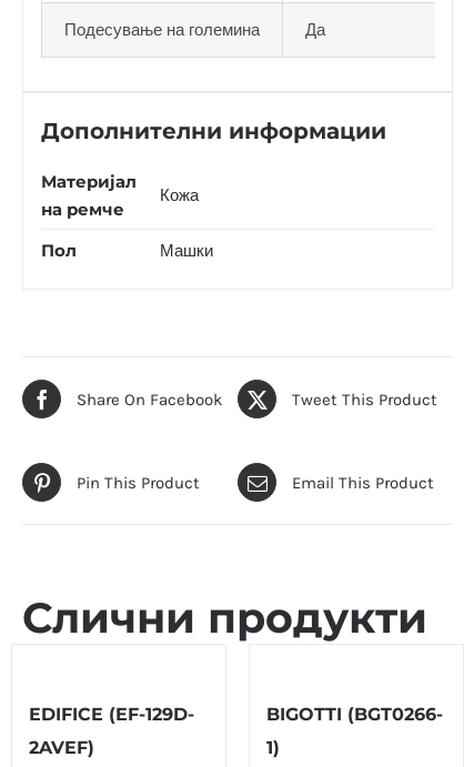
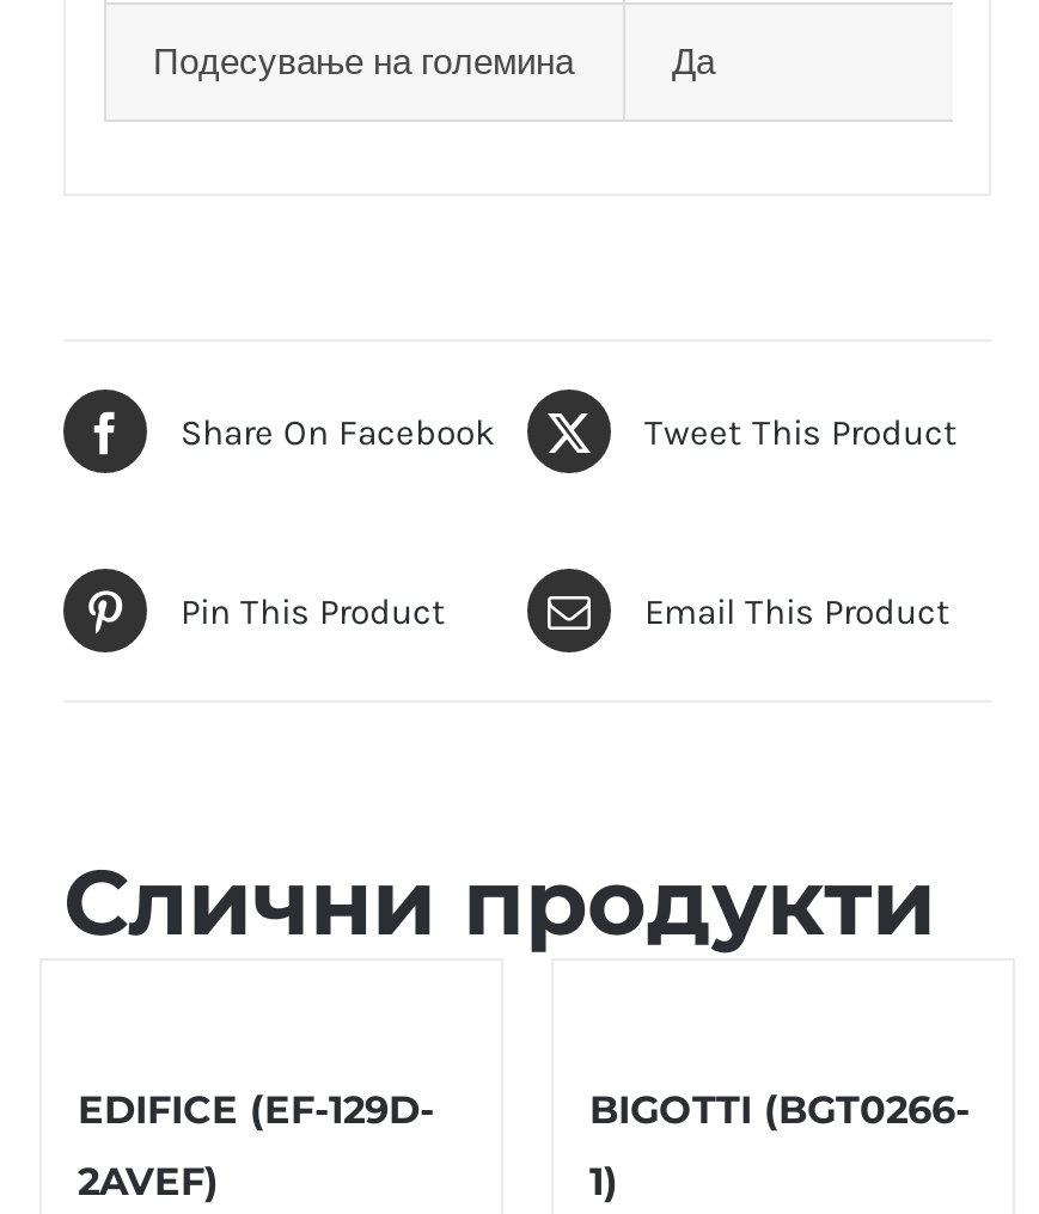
- Дополнителни информации
- Материјал
- на ремче

- Кожа
- Пол
- Машки
